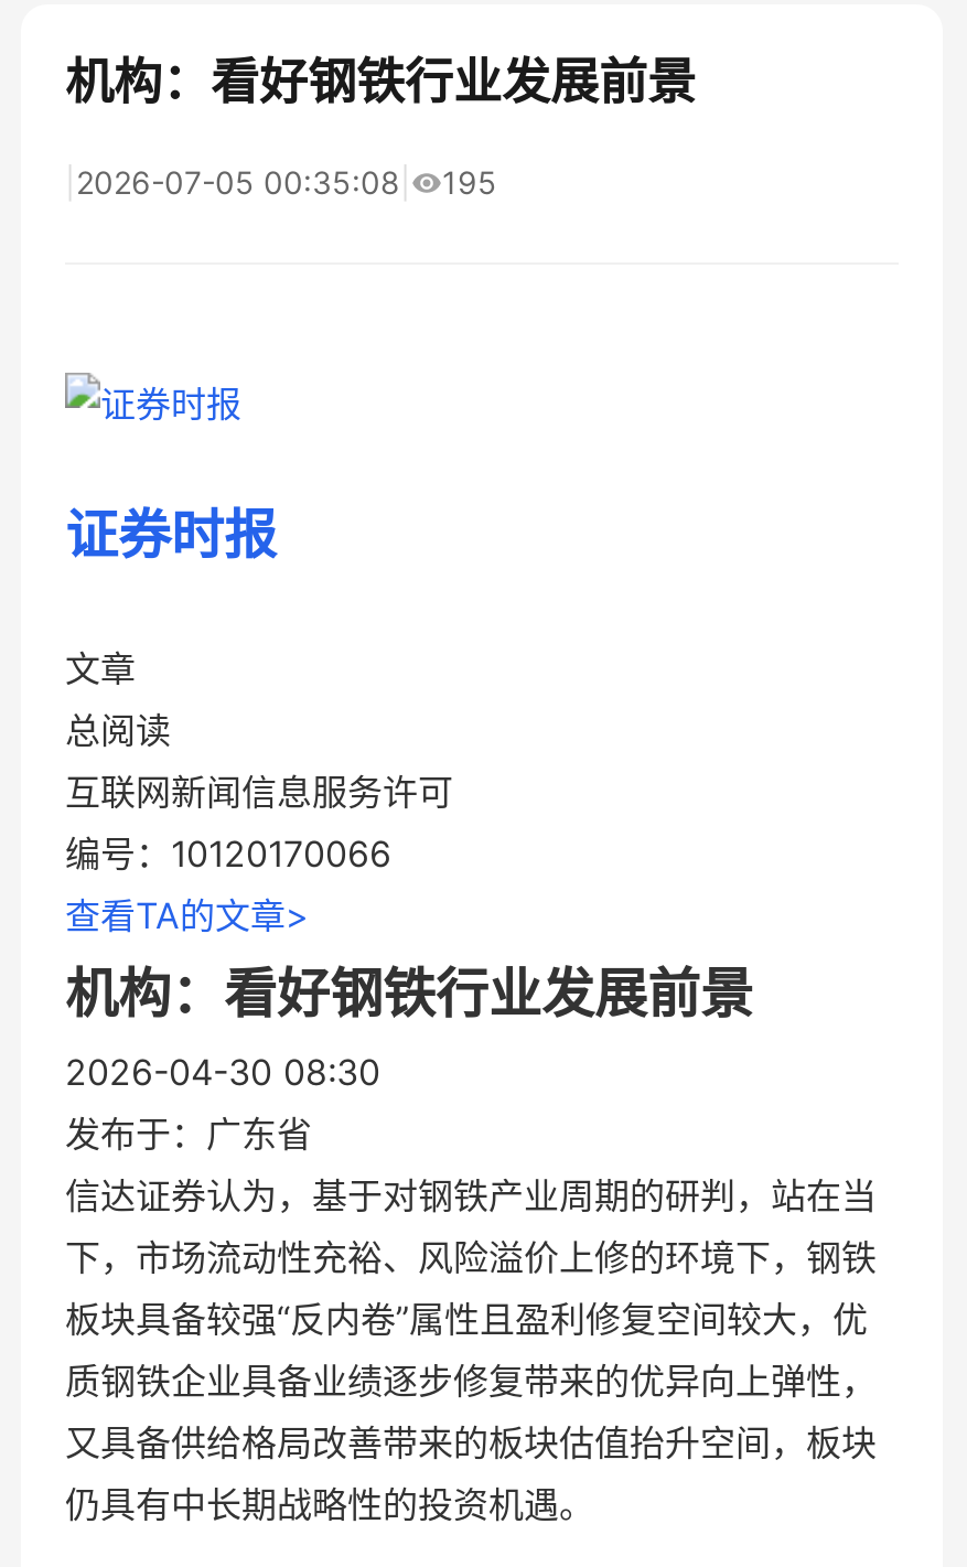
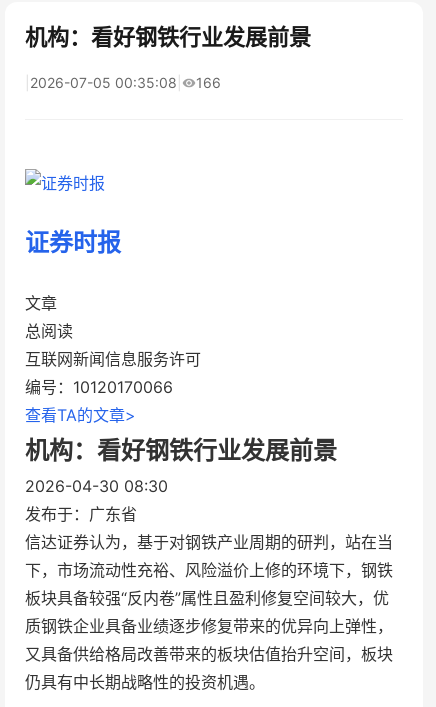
- 195
+ 166
